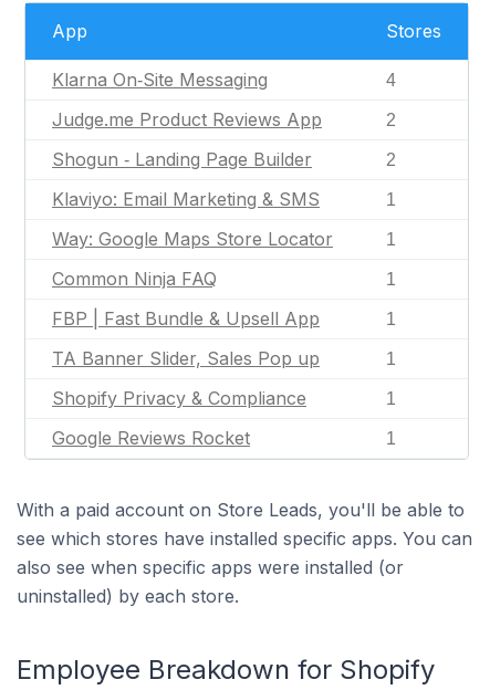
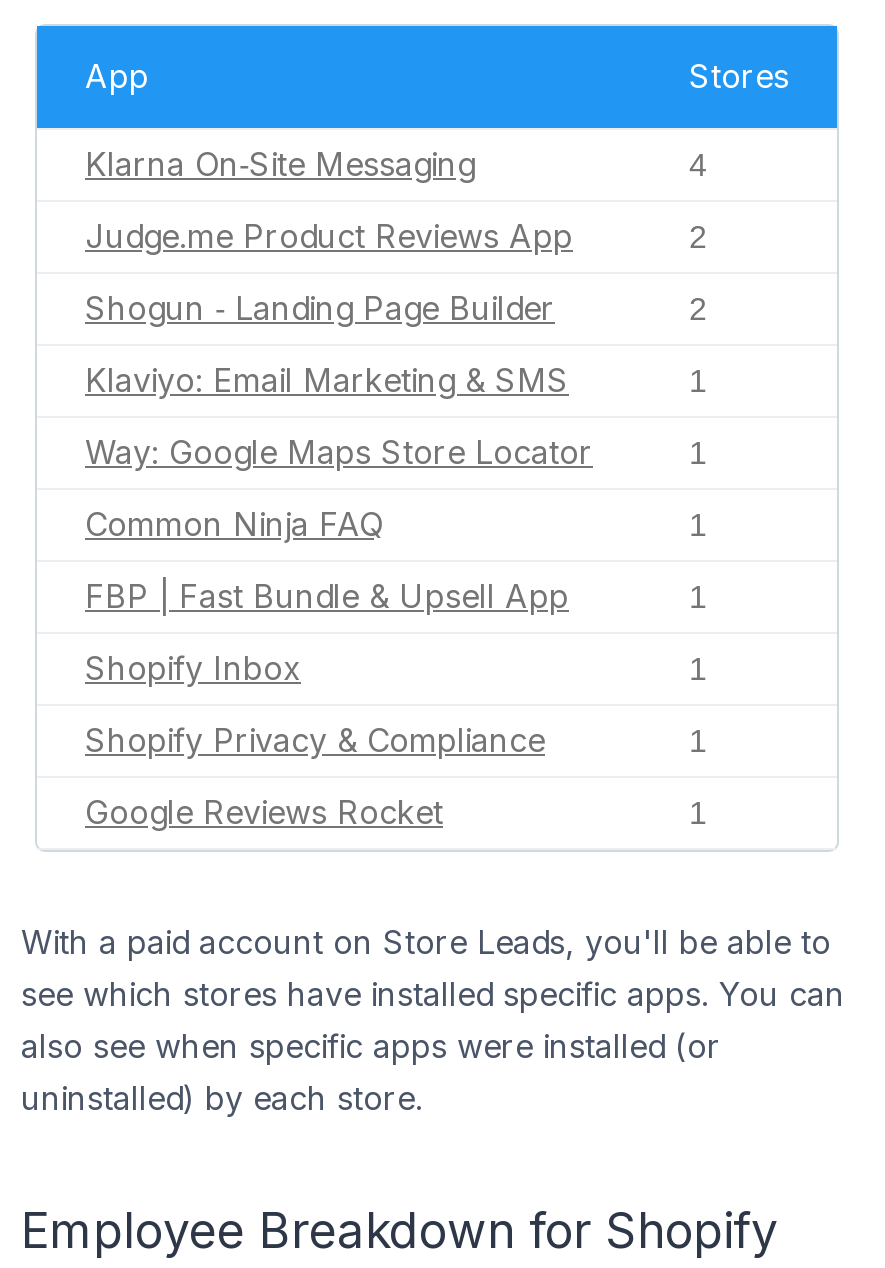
- TA Banner Slider, Sales Pop up
+ Shopify Inbox
